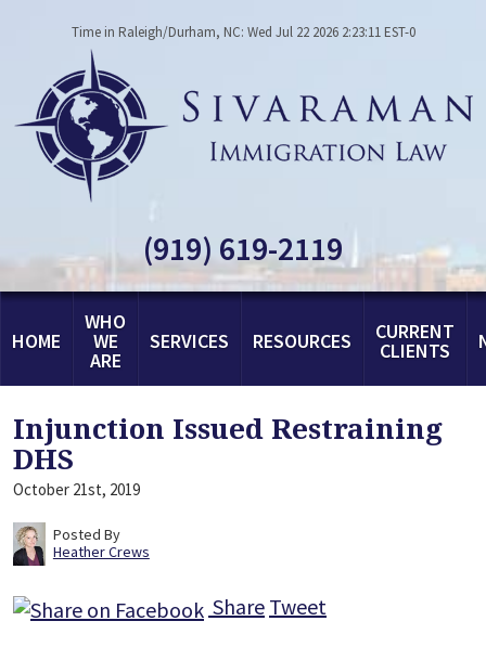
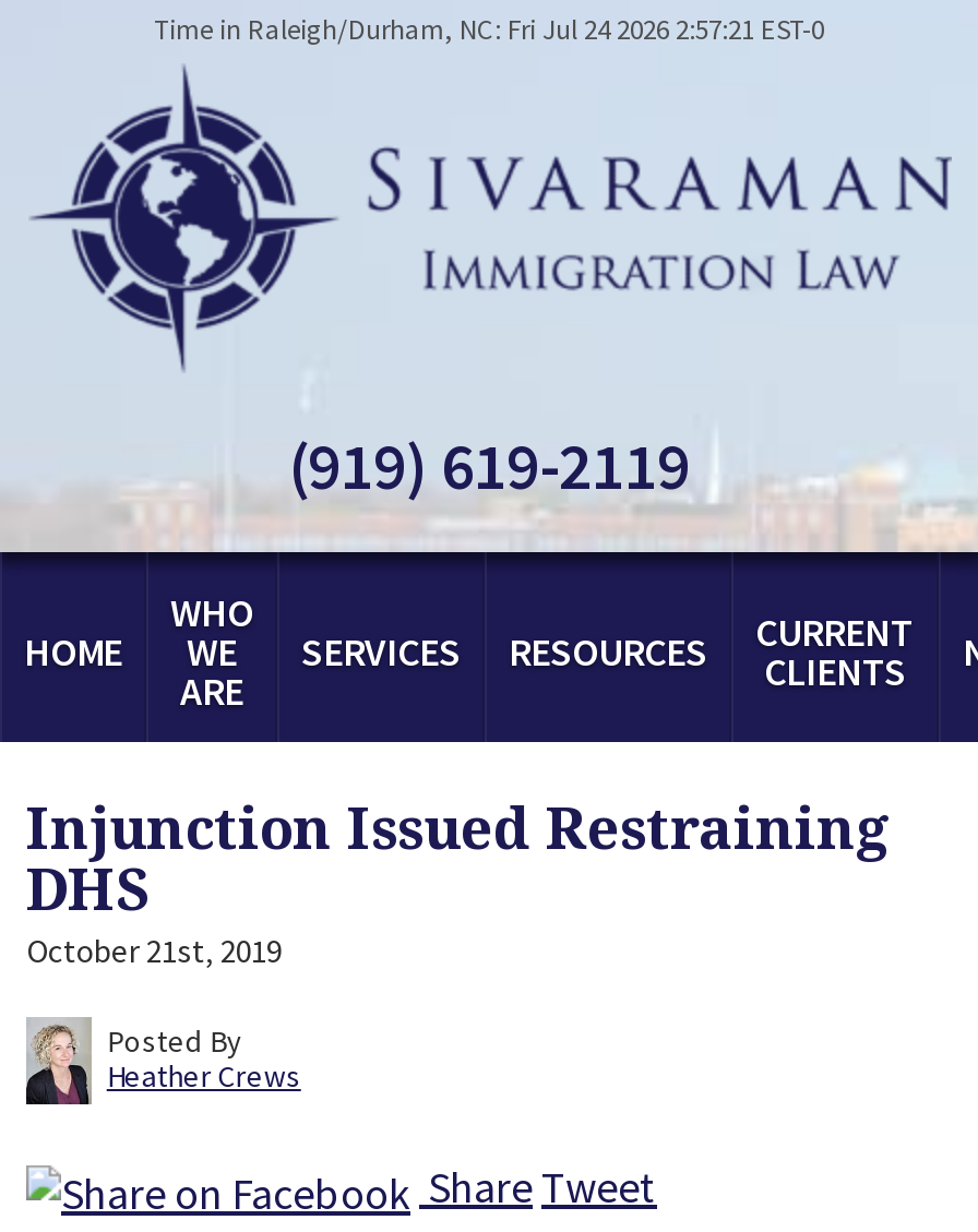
- Time in Raleigh/Durham, NC: Wed Jul 22 2026 2:23:11 EST-0
+ Time in Raleigh/Durham, NC: Fri Jul 24 2026 2:57:21 EST-0
